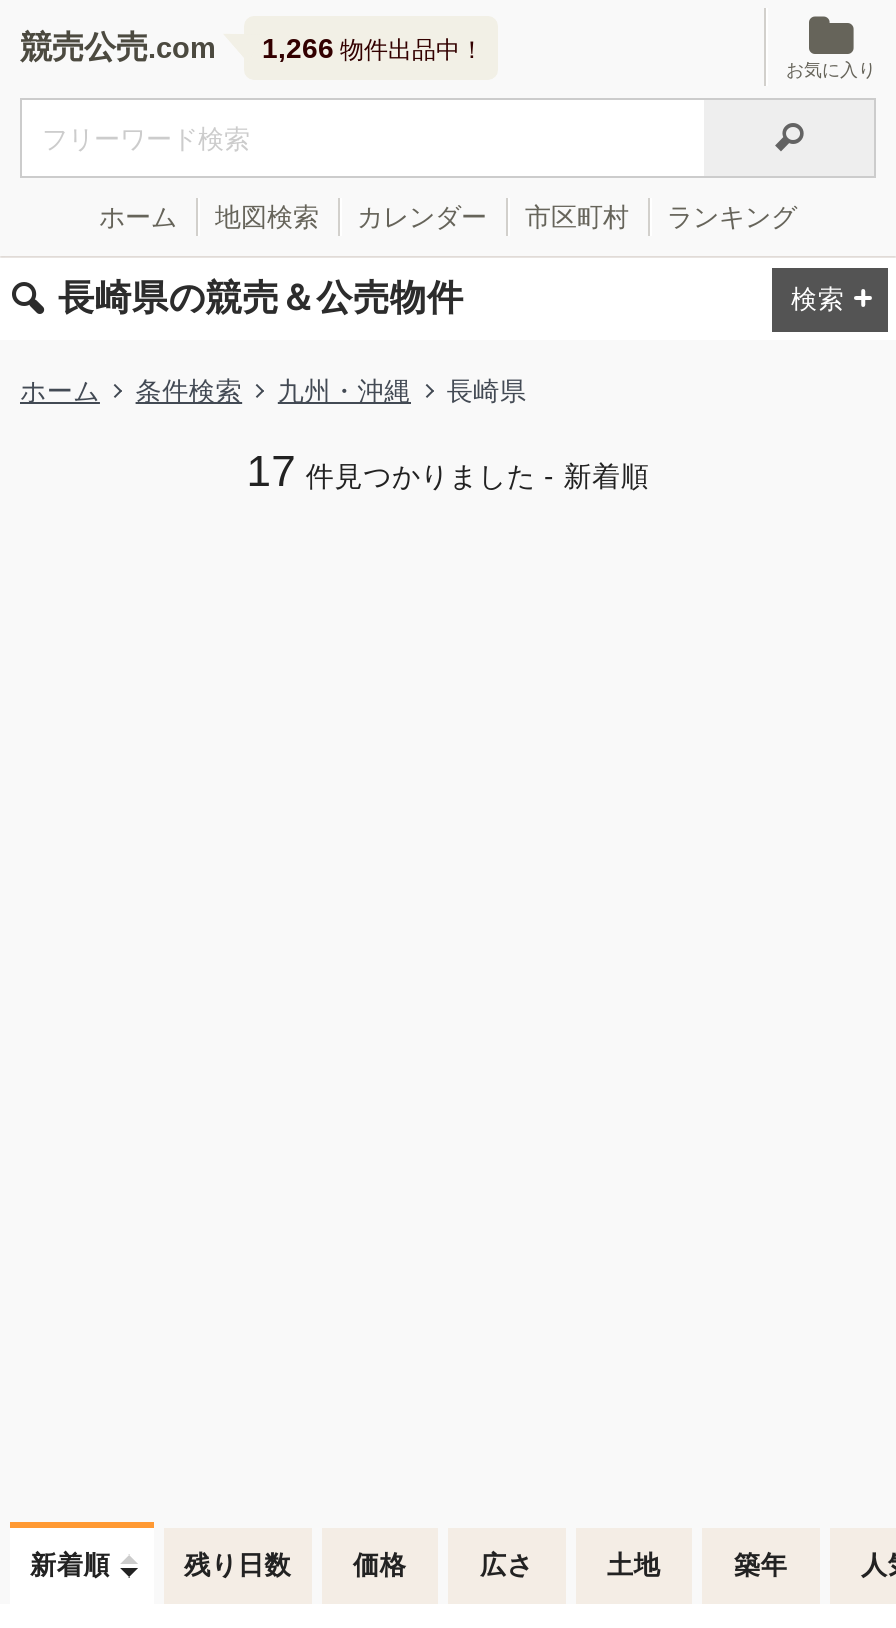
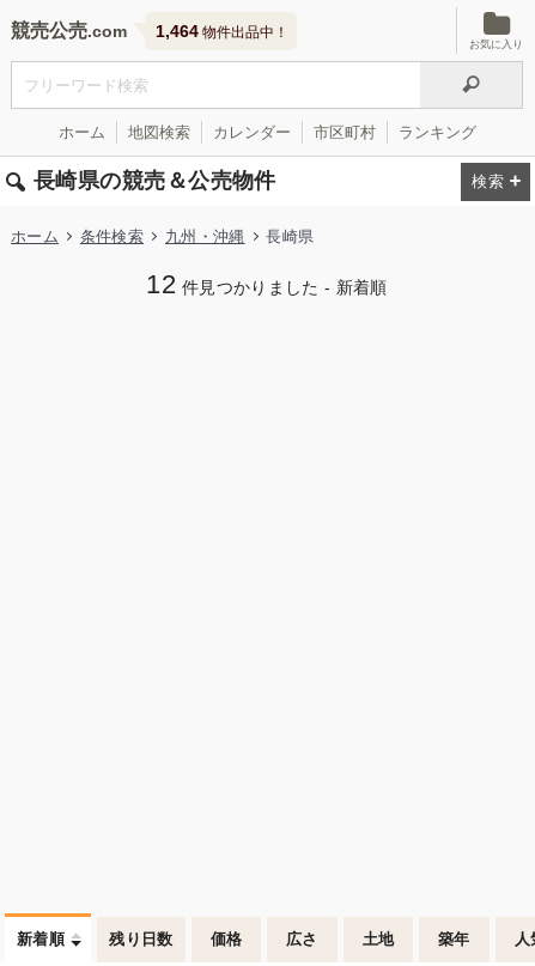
- 1,266物件出品中！
+ 1,464物件出品中！

- 17 件見つかりました - 新着順
+ 12 件見つかりました - 新着順
